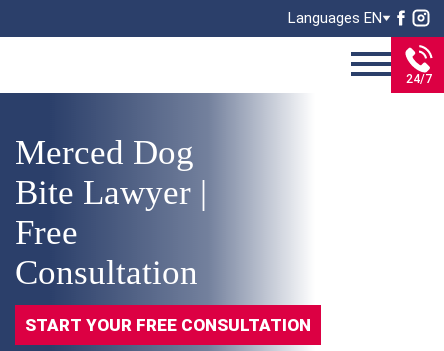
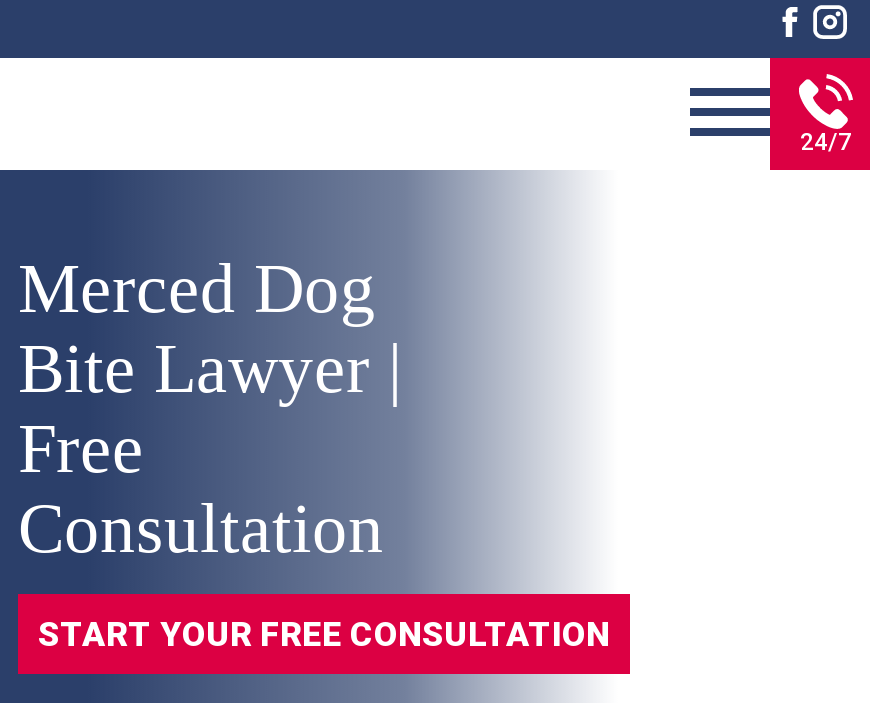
- Languages EN
